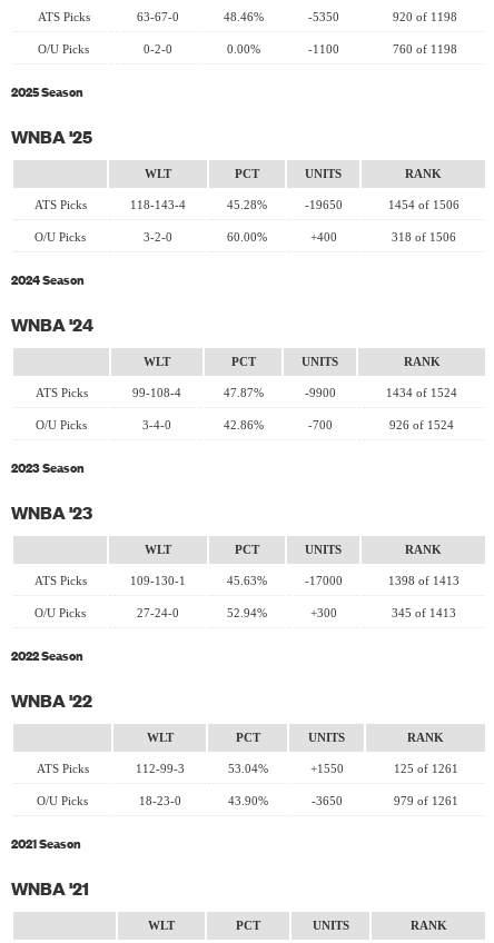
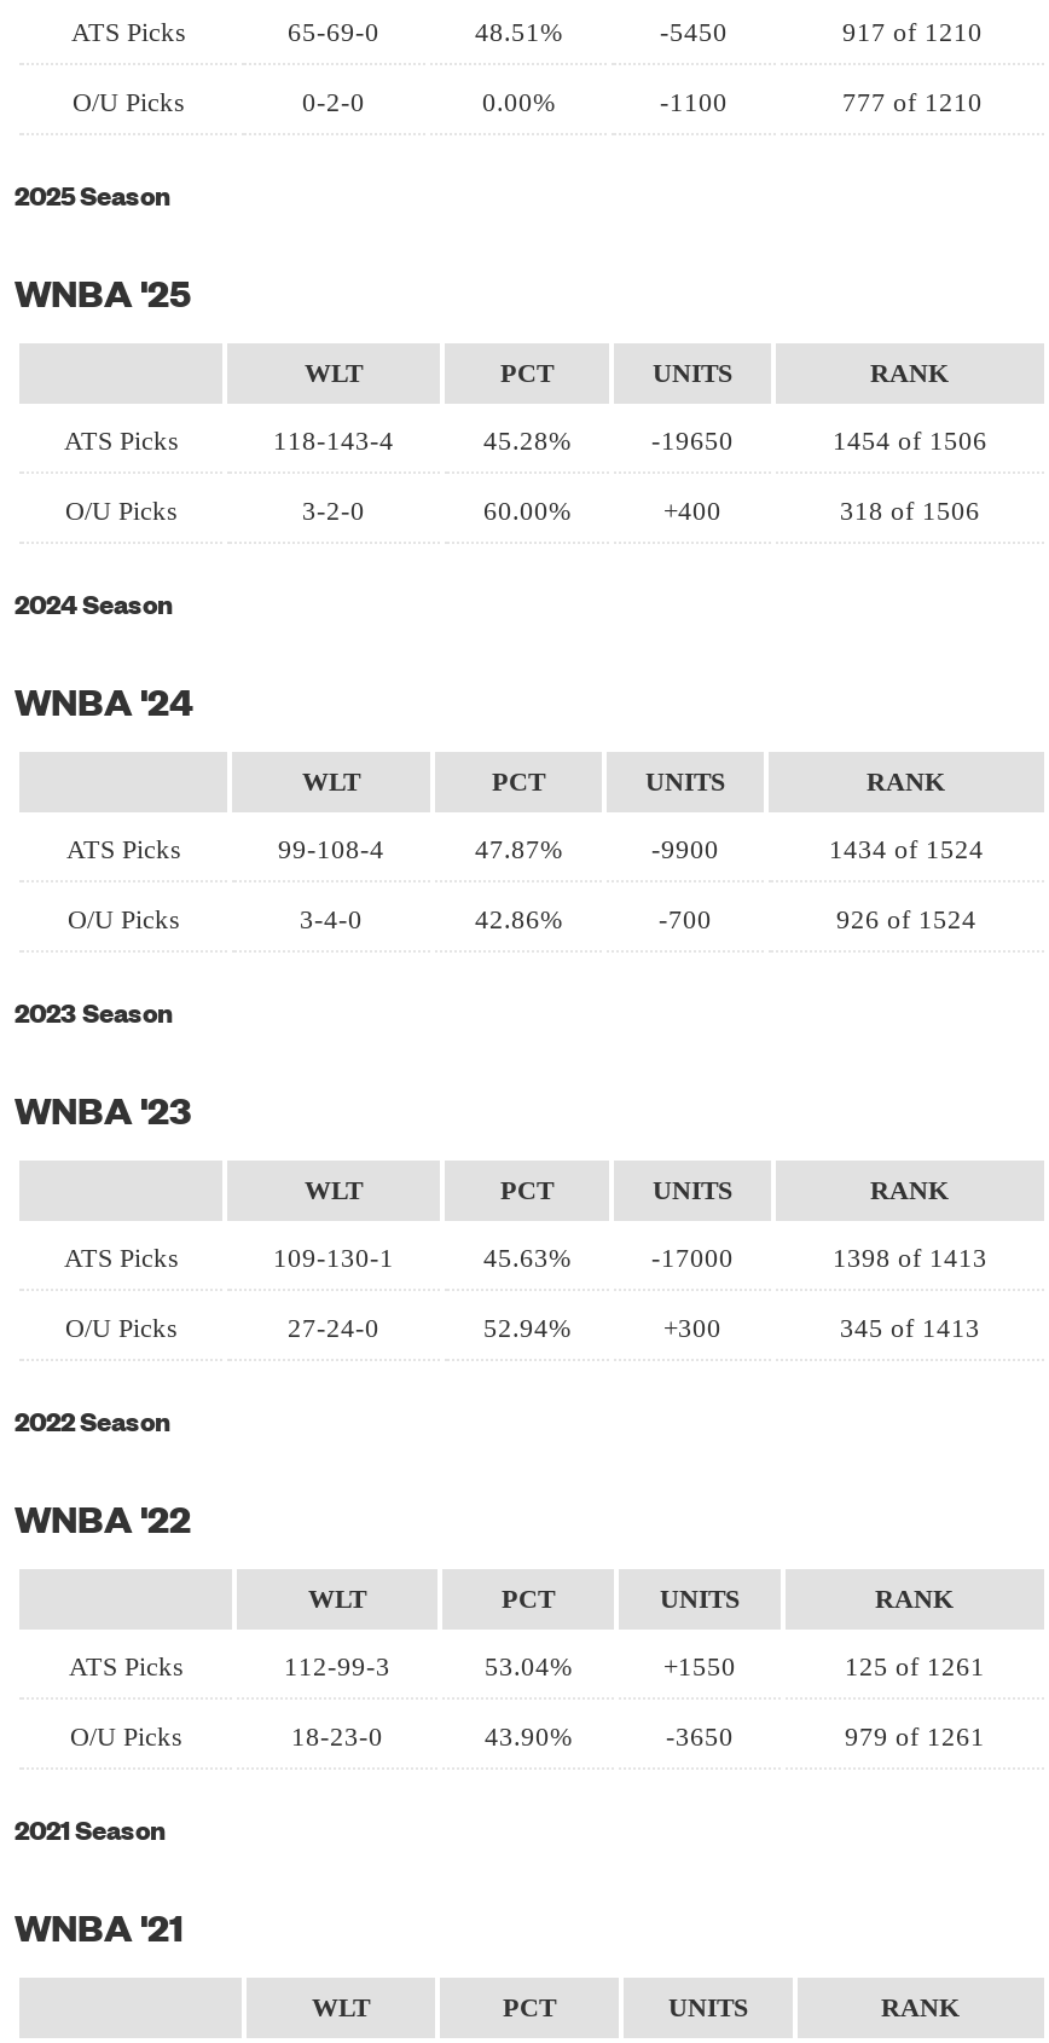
- 63-67-0
+ 65-69-0

- 48.46%
+ 48.51%

- -5350
+ -5450

- 920 of 1198
+ 917 of 1210

- 760 of 1198
+ 777 of 1210
